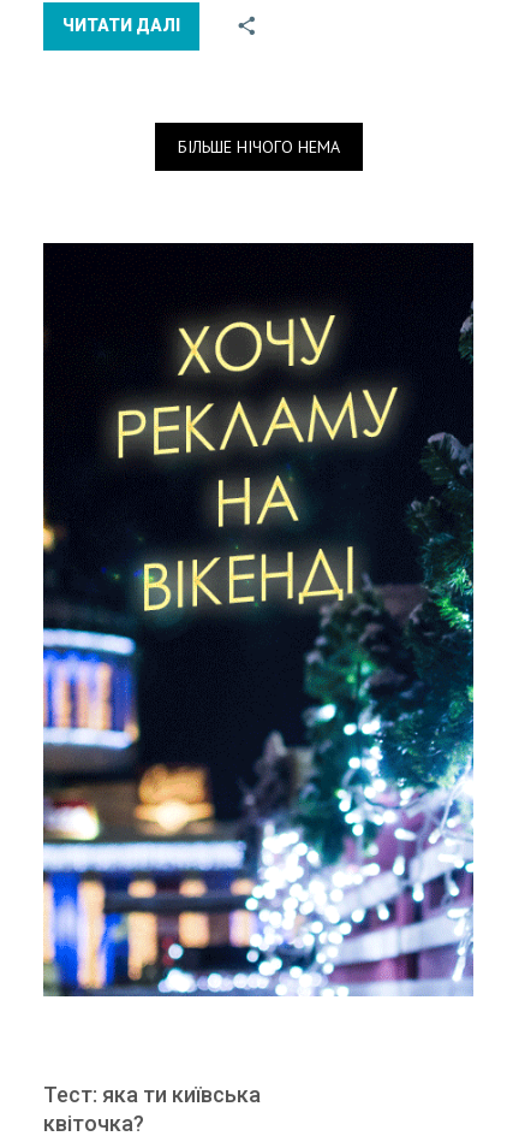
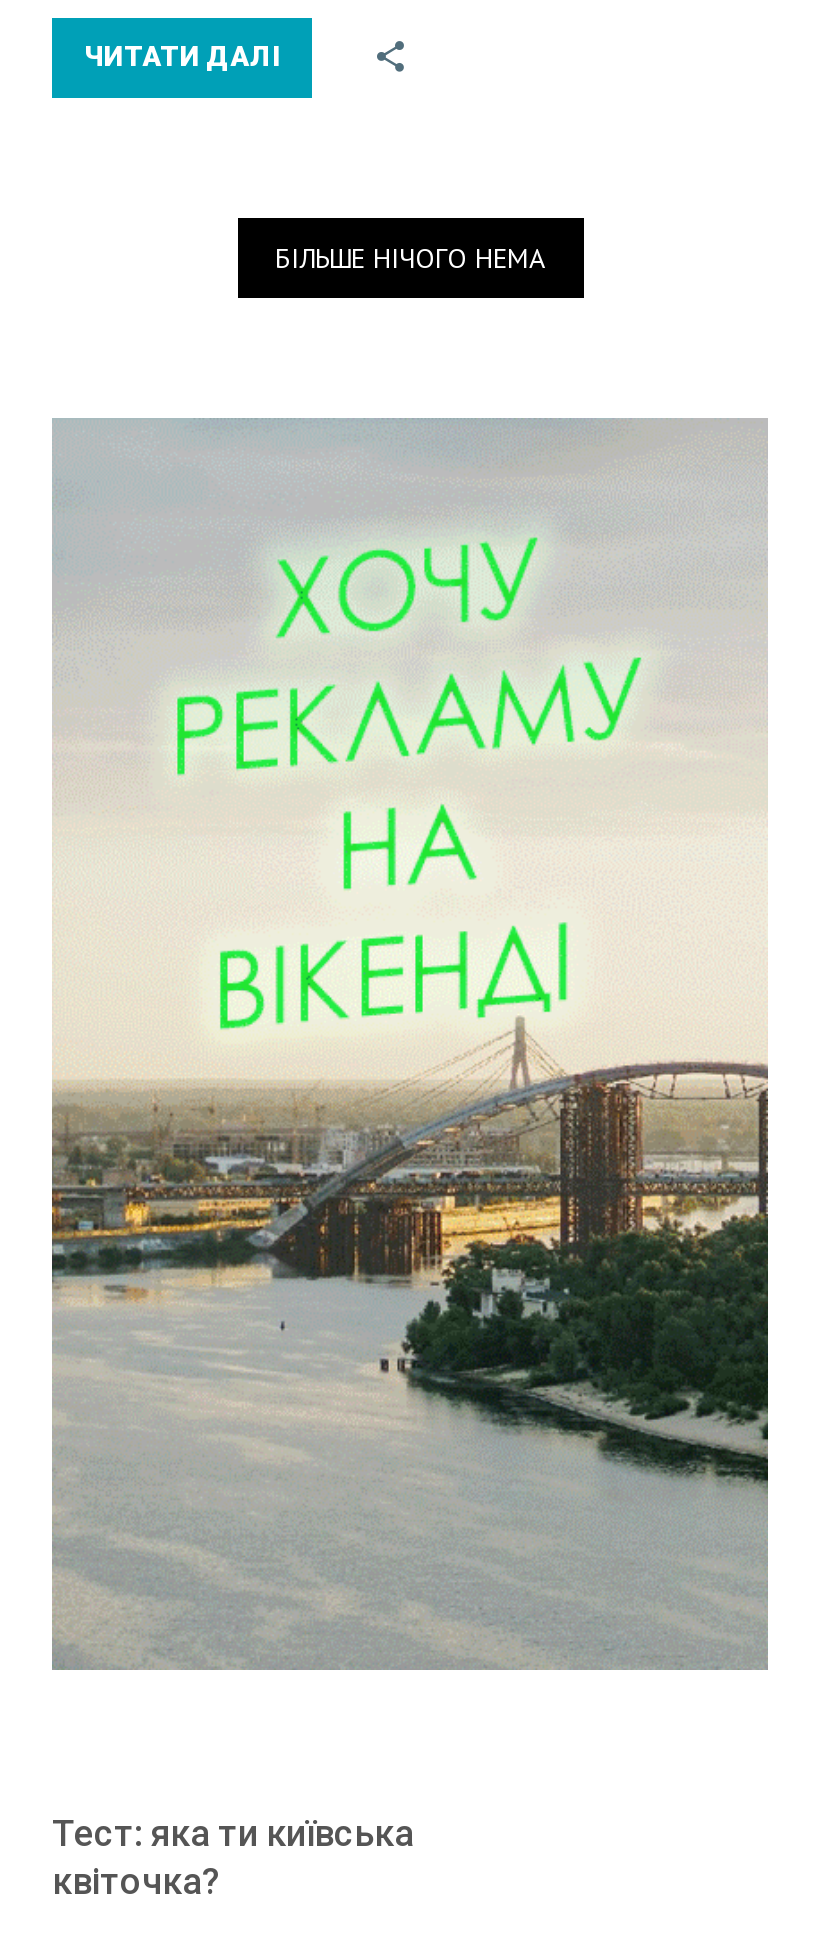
- [image]
+ [image]
